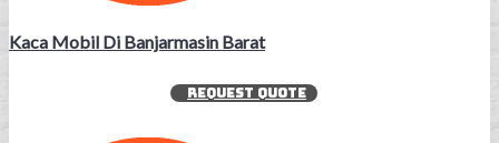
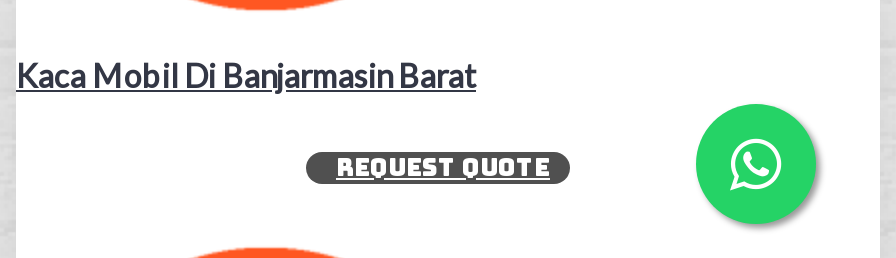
+ [image]
